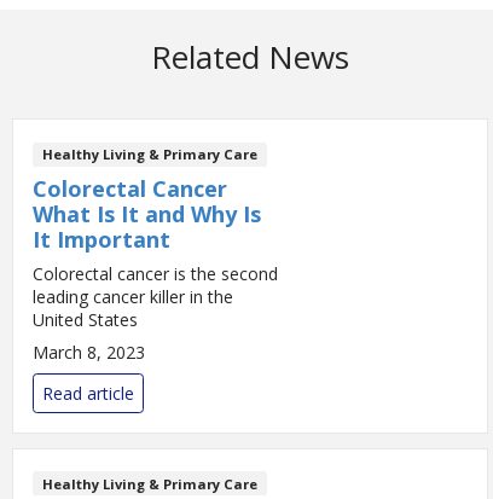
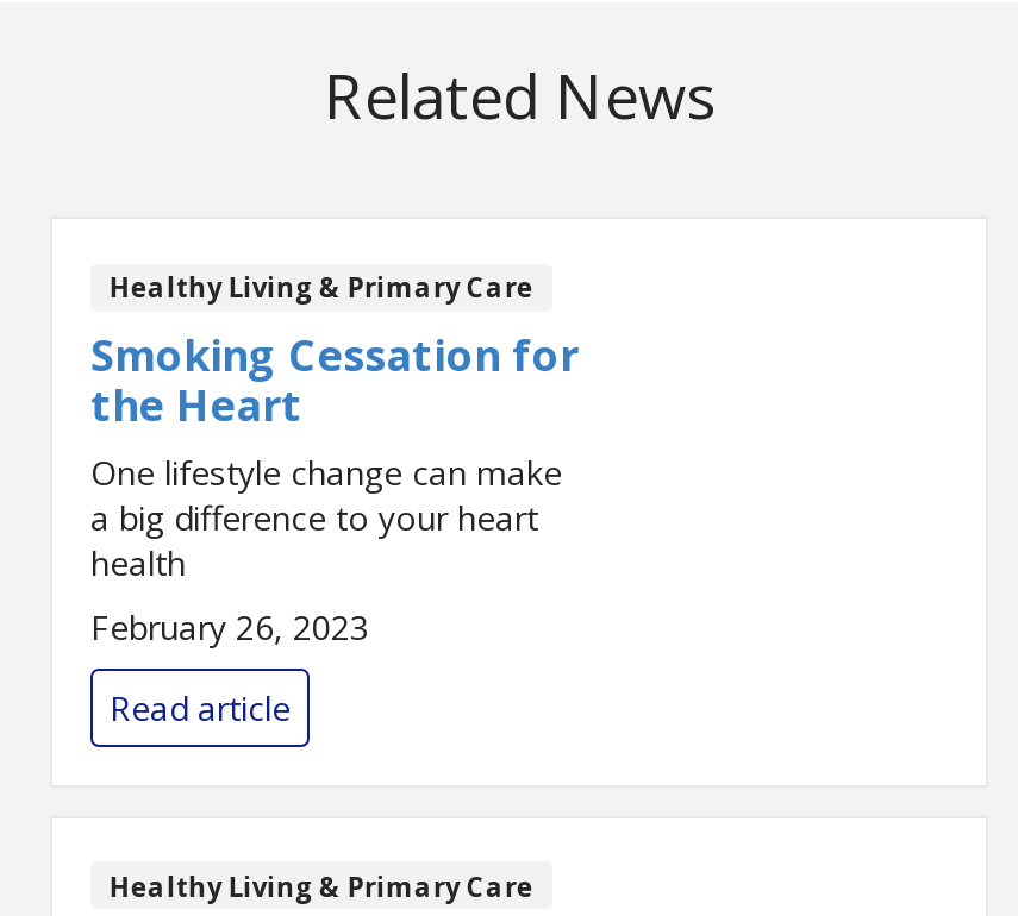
- Colorectal Cancer
- What Is It and Why Is
- It Important
- Colorectal cancer is the second
- leading cancer killer in the
- United States
- March 8, 2023
+ Smoking Cessation for
+ the Heart
+ One lifestyle change can make
+ a big difference to your heart
+ health
+ February 26, 2023
